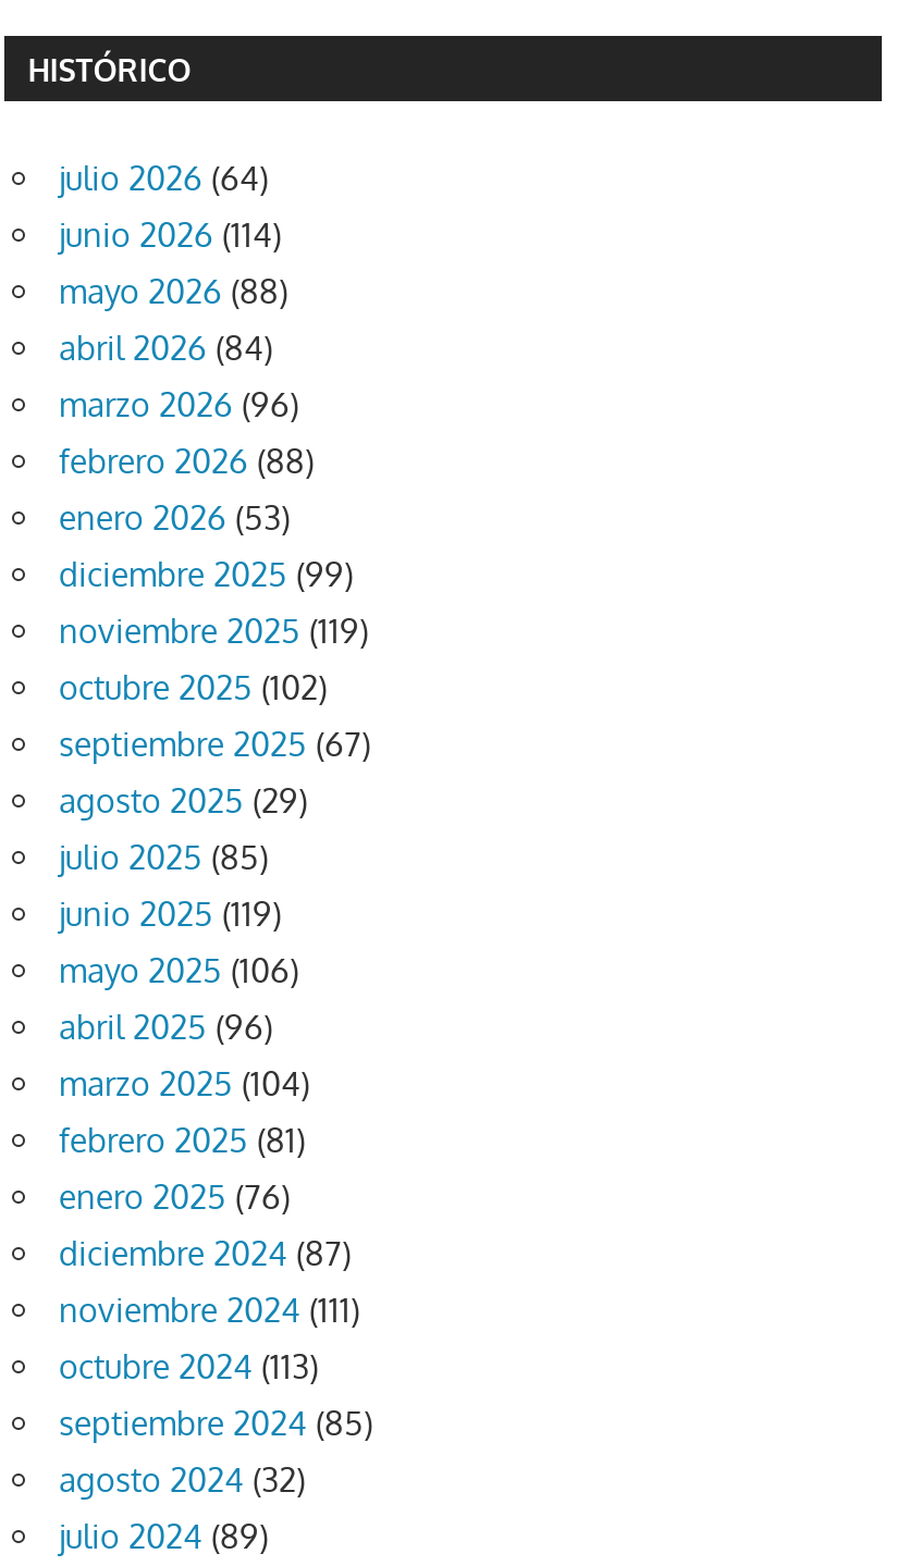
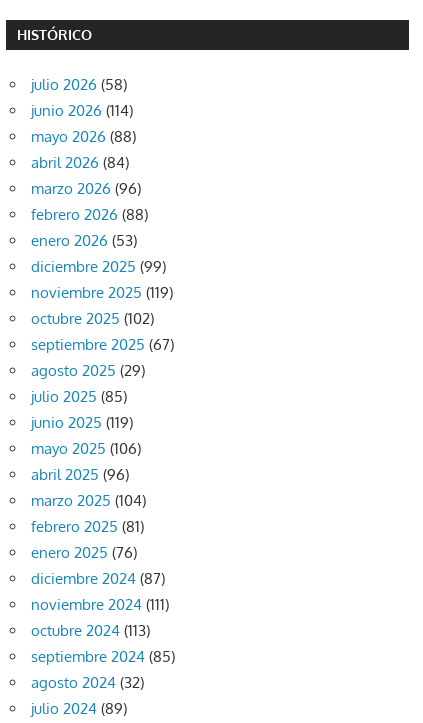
- julio 2026 (64)
+ julio 2026 (58)
